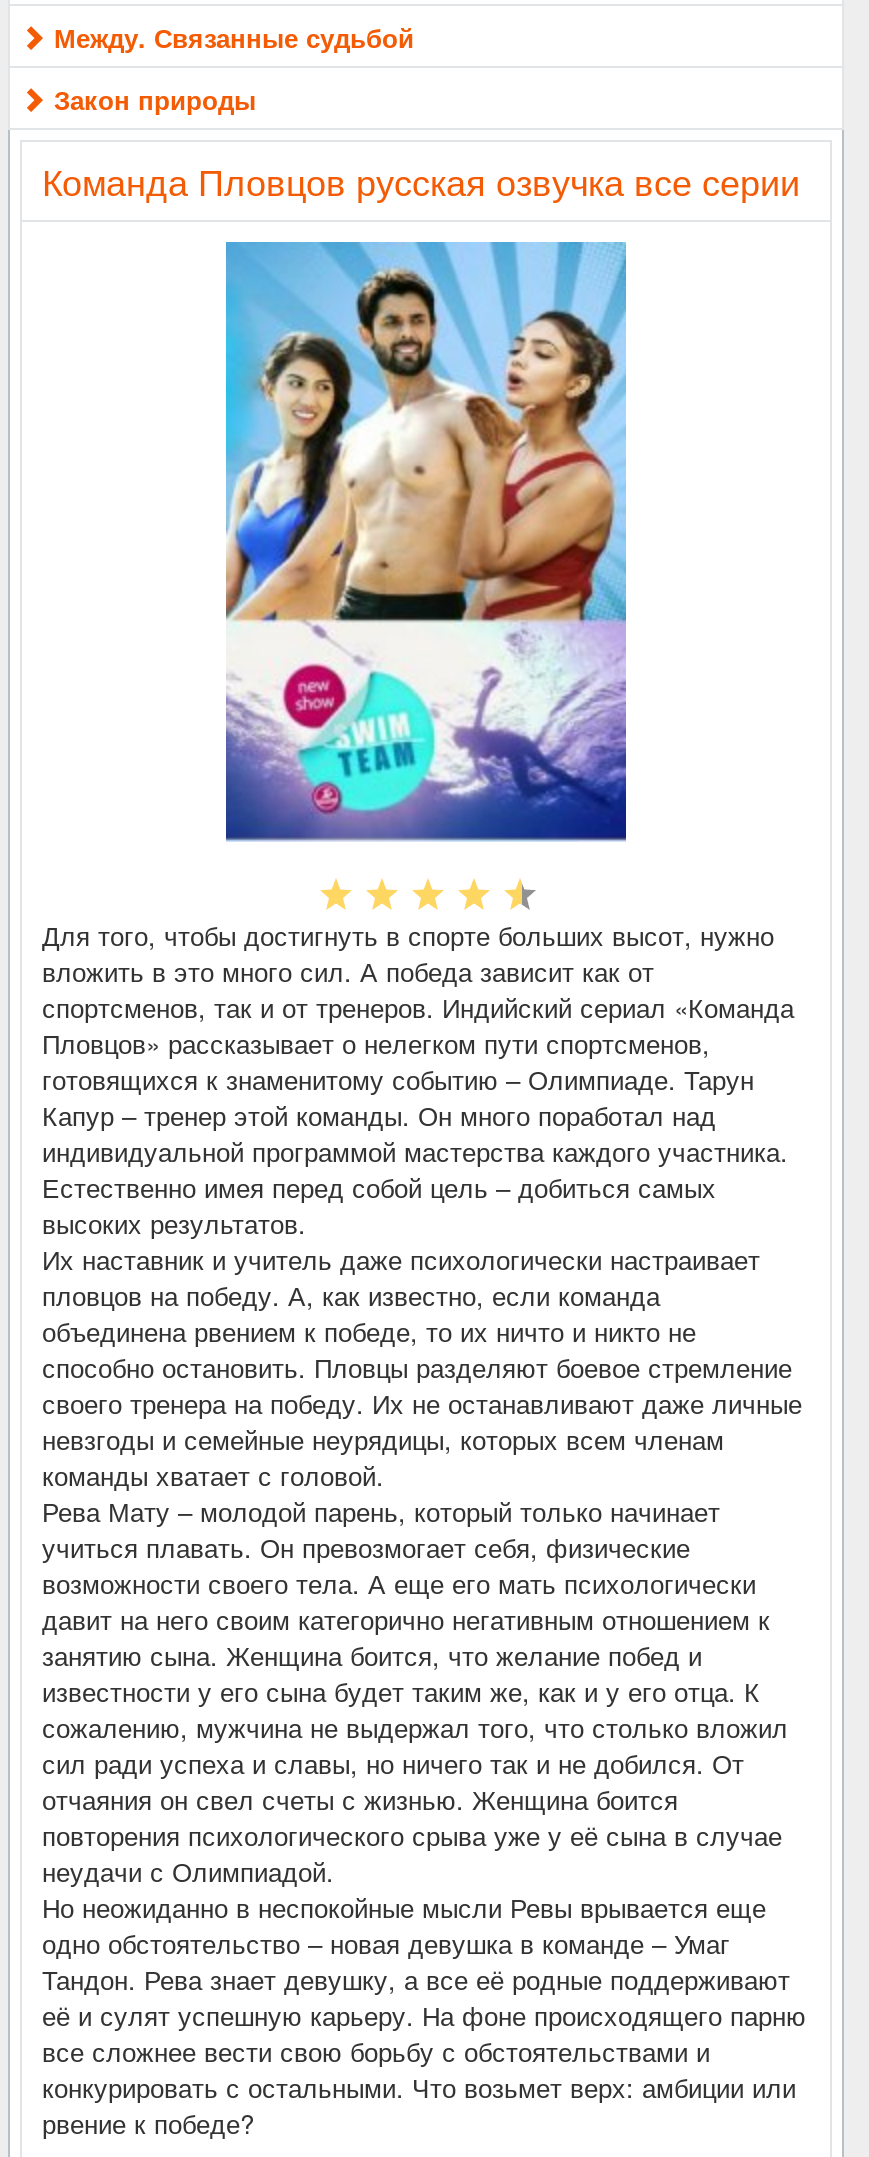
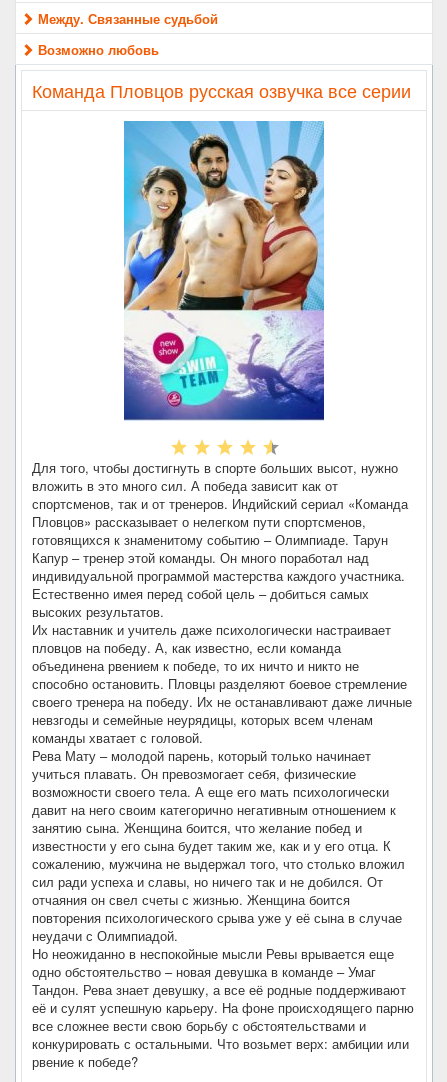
- Закон природы
+ Возможно любовь
